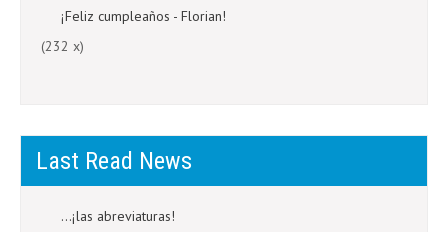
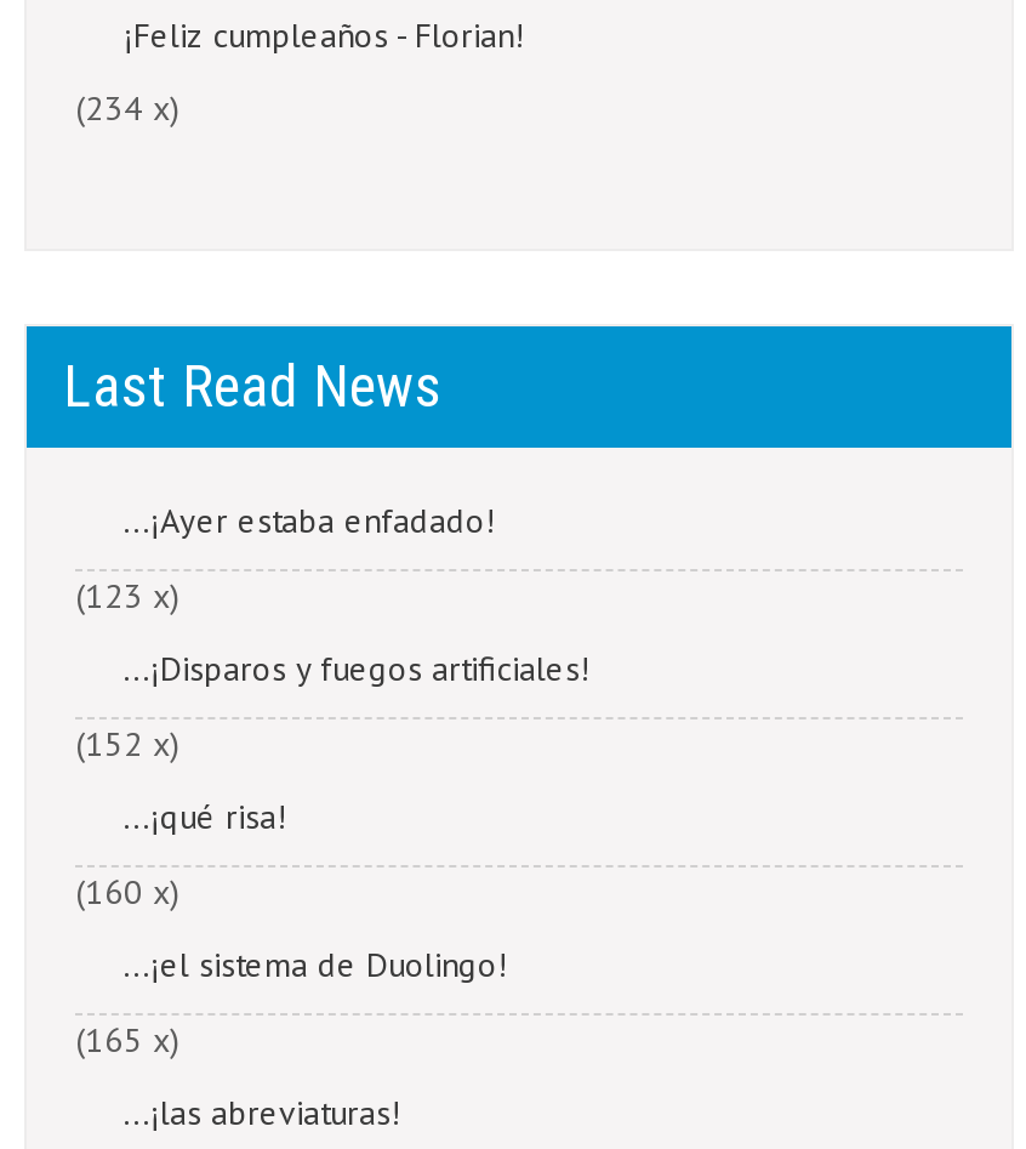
- (232 x)
+ (234 x)

+ ...¡Ayer estaba enfadado!
+ (123 x)
+ ...¡Disparos y fuegos artificiales!
+ (152 x)
+ ...¡qué risa!
+ (160 x)
+ ...¡el sistema de Duolingo!
+ (165 x)
